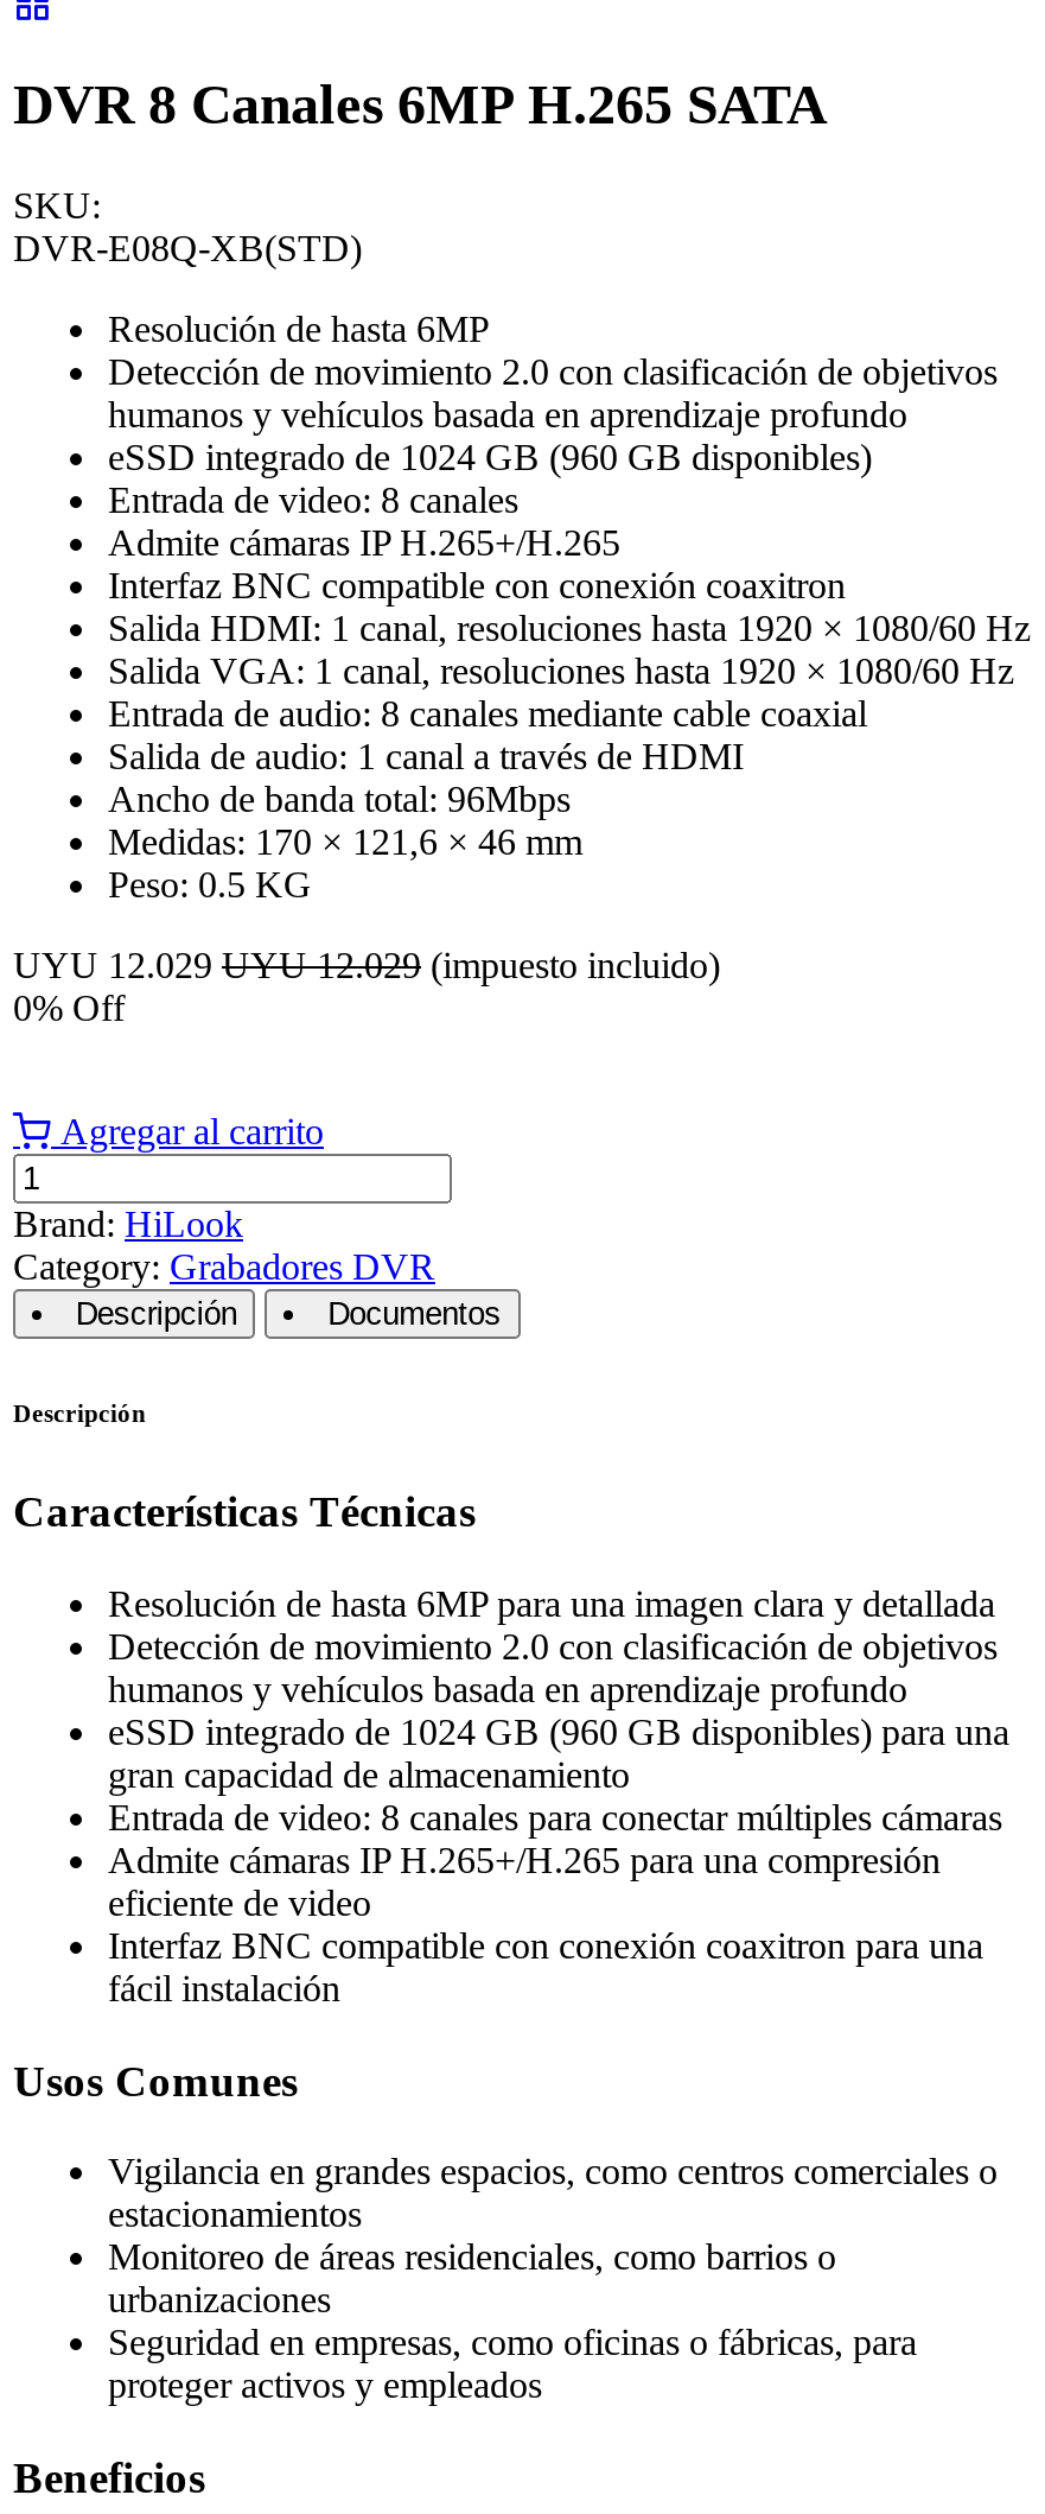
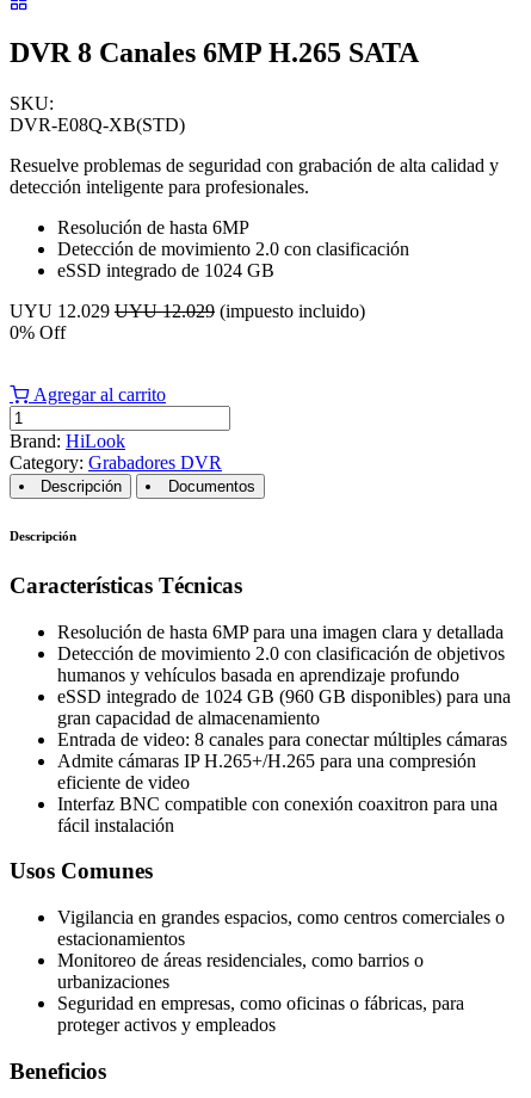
+ Resuelve problemas de seguridad con grabación de alta calidad y
+ detección inteligente para profesionales.

moved down: Resolución de hasta 6MP

- Detección de movimiento 2.0 con clasificación de objetivos
- humanos y vehículos basada en aprendizaje profundo
- eSSD integrado de 1024 GB (960 GB disponibles)
- Entrada de video: 8 canales
- Admite cámaras IP H.265+/H.265
- Interfaz BNC compatible con conexión coaxitron
- Salida HDMI: 1 canal, resoluciones hasta 1920 × 1080/60 Hz
- Salida VGA: 1 canal, resoluciones hasta 1920 × 1080/60 Hz
- Entrada de audio: 8 canales mediante cable coaxial
- Salida de audio: 1 canal a través de HDMI
- Ancho de banda total: 96Mbps
- Medidas: 170 × 121,6 × 46 mm
- Peso: 0.5 KG
+ Detección de movimiento 2.0 con clasificación
+ eSSD integrado de 1024 GB
